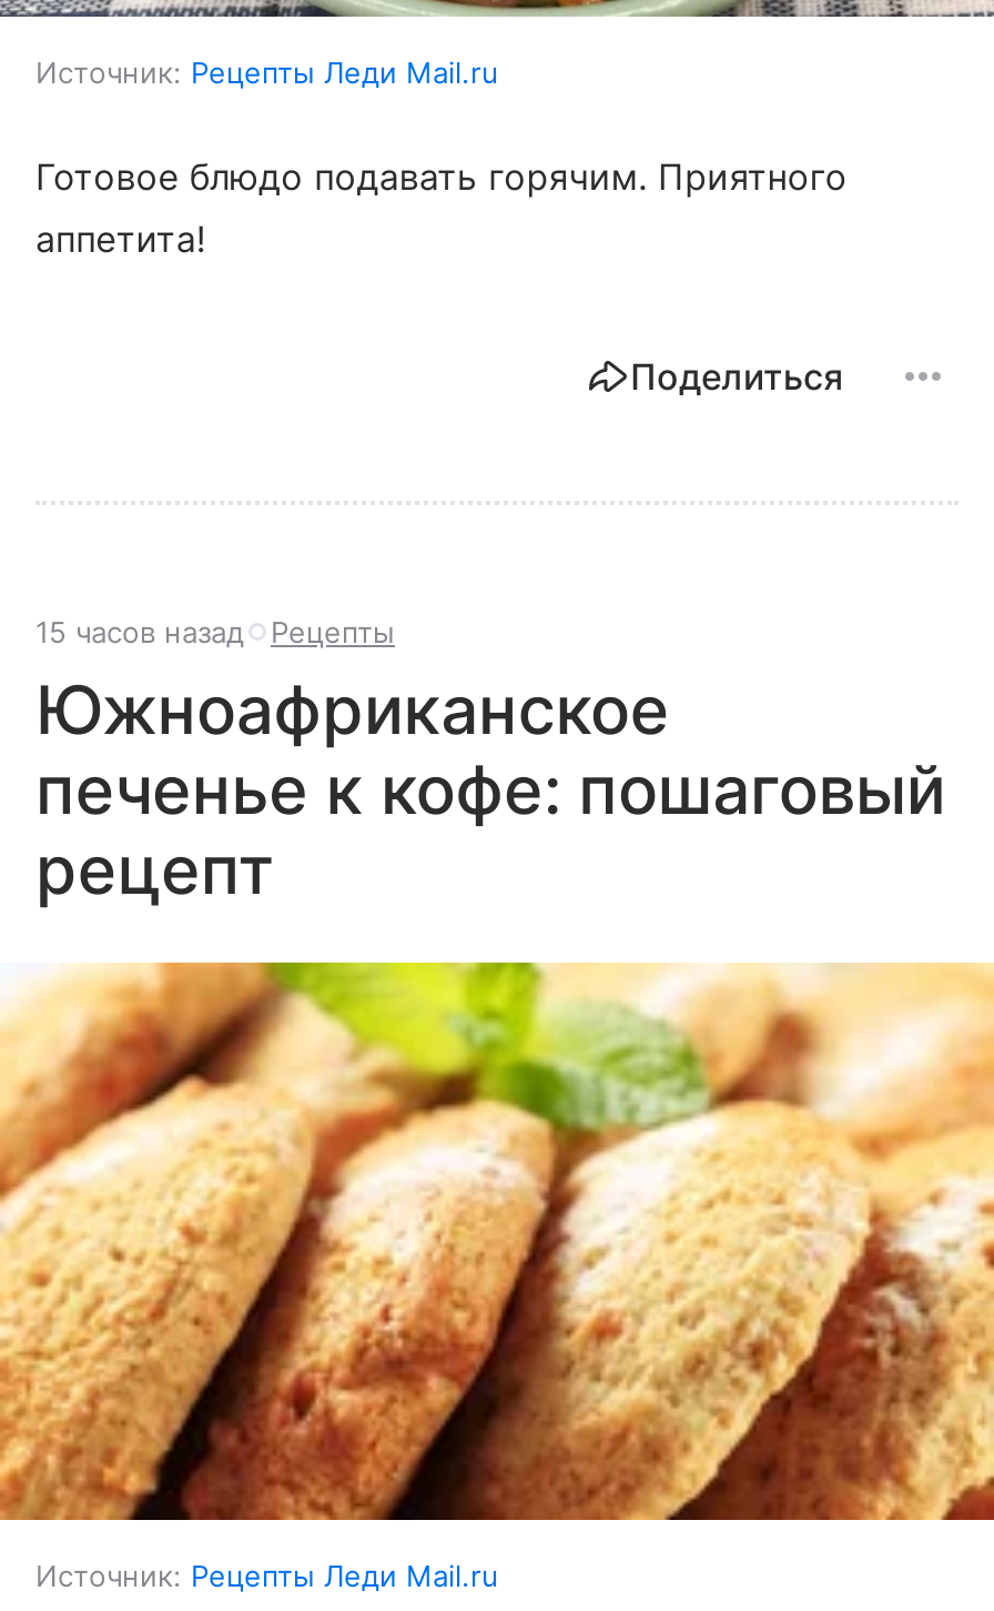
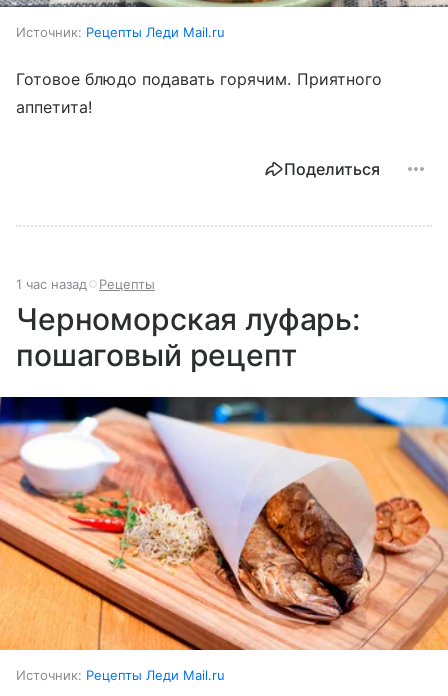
- 15 часов назад Рецепты
+ 1 час назад Рецепты

- Южноафриканское
- печенье к кофе: пошаговый
- рецепт
+ Черноморская луфарь:
+ пошаговый рецепт

- [image]
+ [image]
